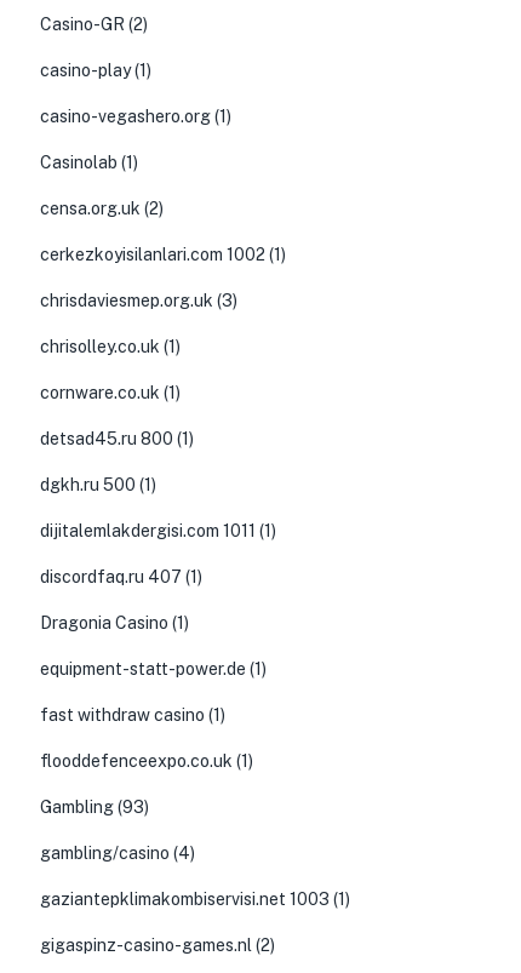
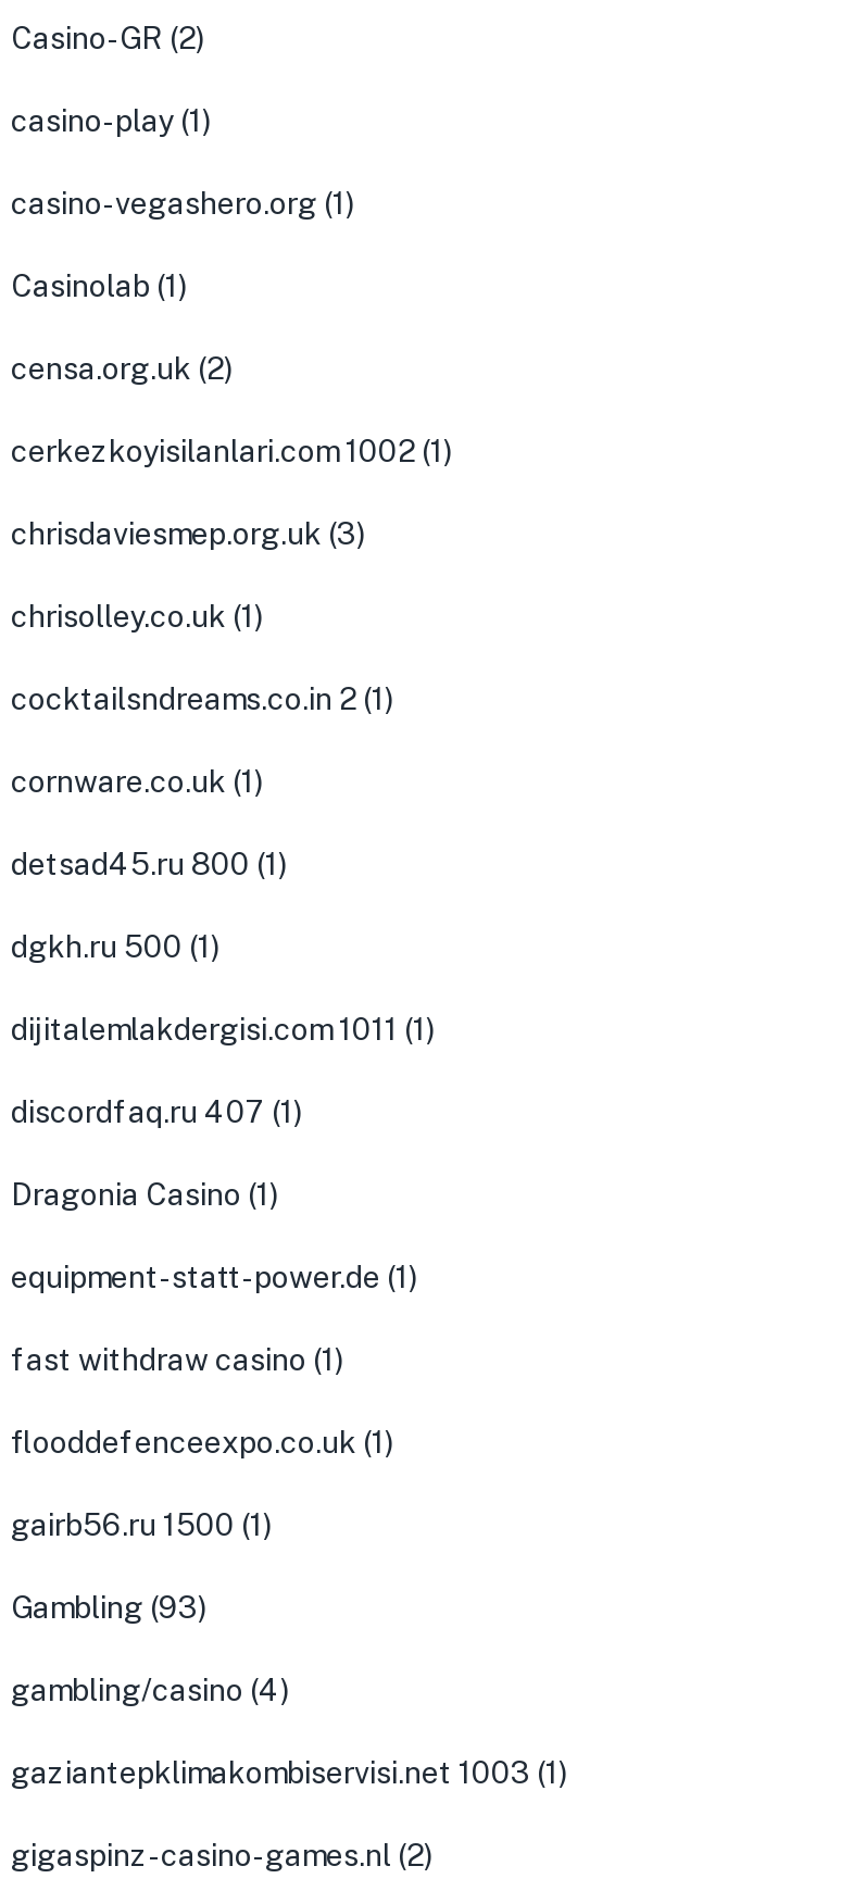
+ cocktailsndreams.co.in 2 (1)

+ gairb56.ru 1500 (1)
